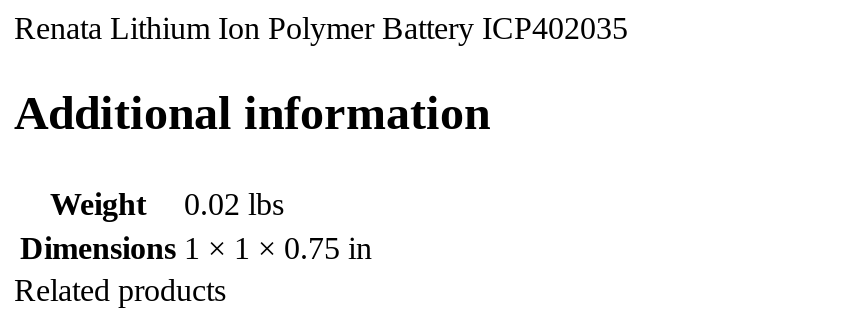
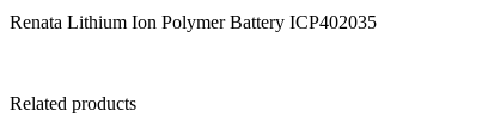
- Additional information
- Weight
- 0.02 lbs
- Dimensions 1 × 1 × 0.75 in
